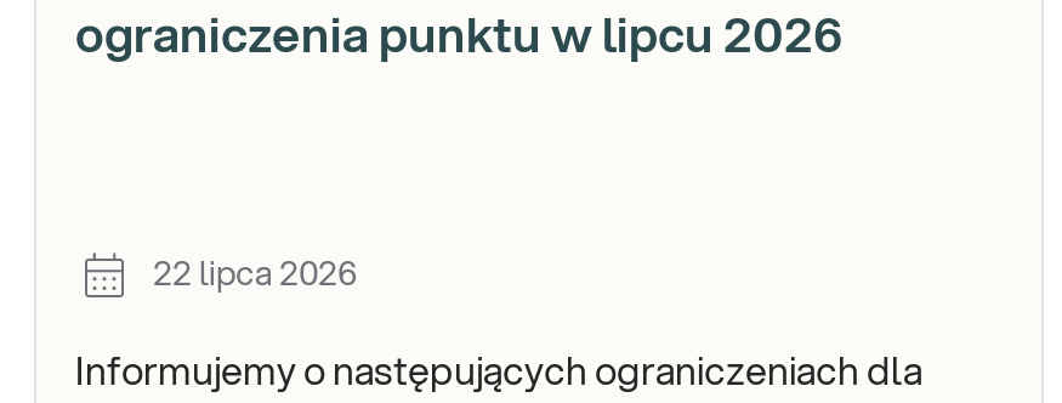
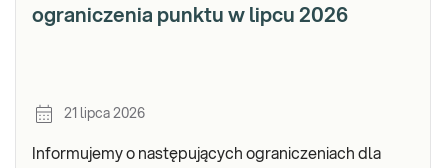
- 22 lipca 2026
+ 21 lipca 2026
